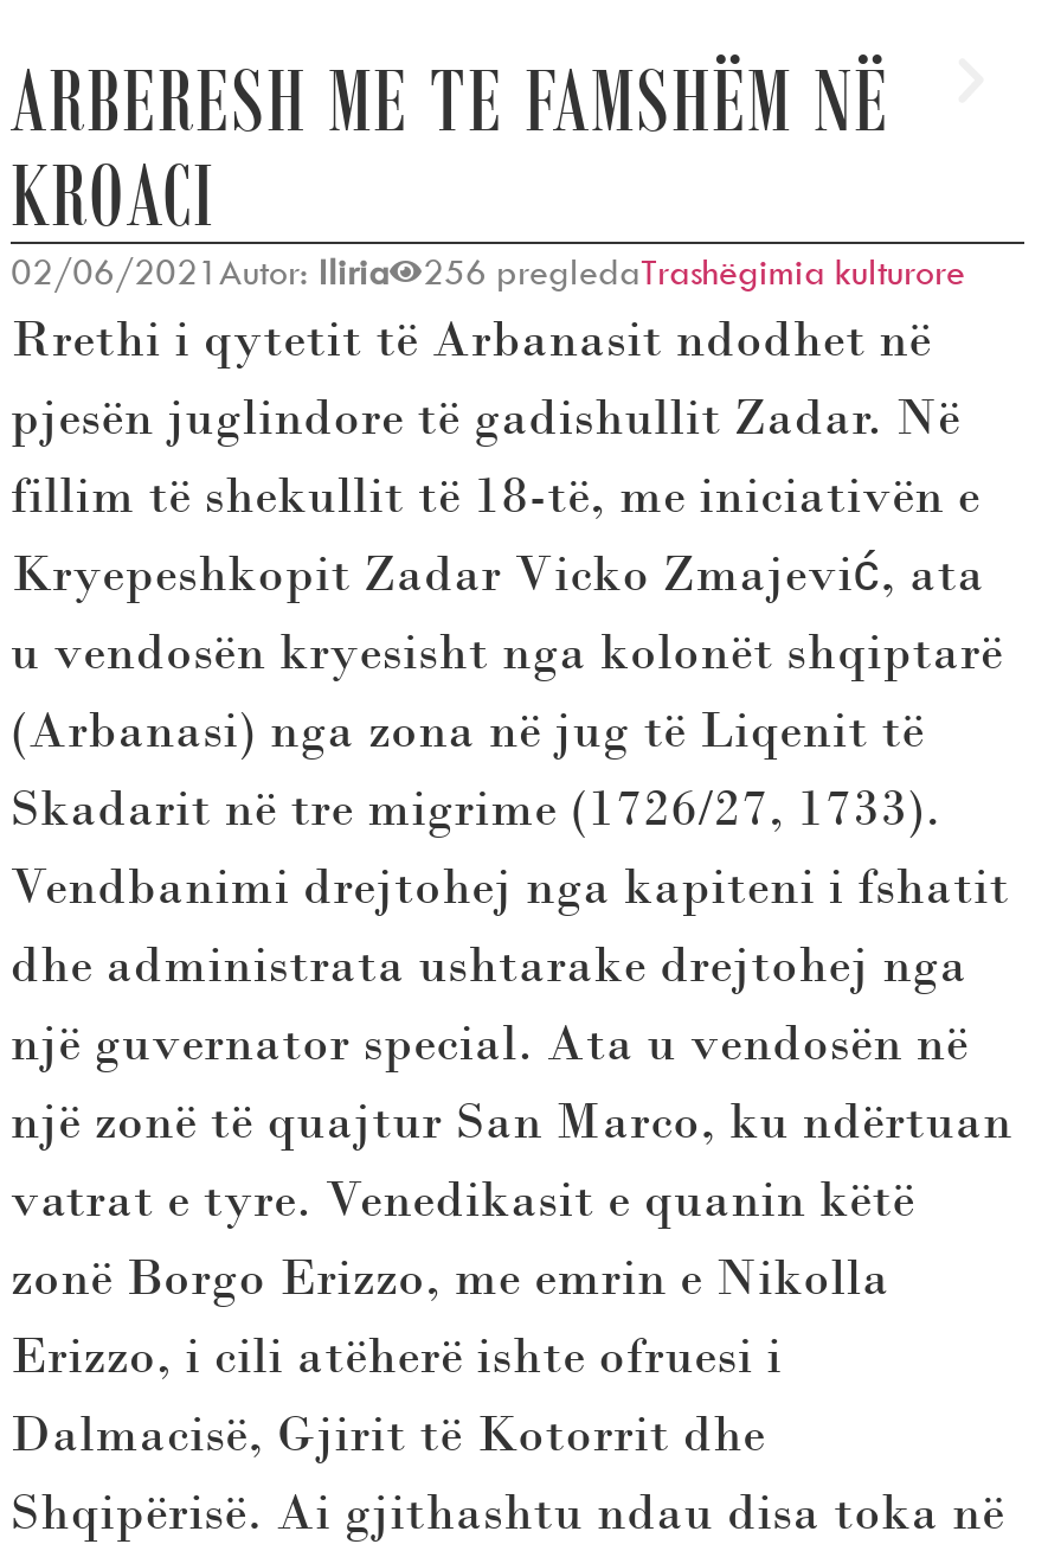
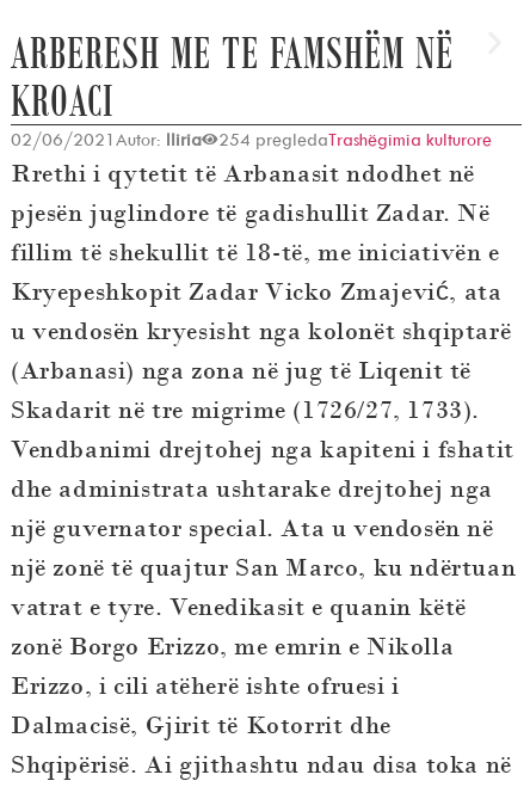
- 256 pregledaTrashëgimia kulturore
+ 254 pregledaTrashëgimia kulturore
